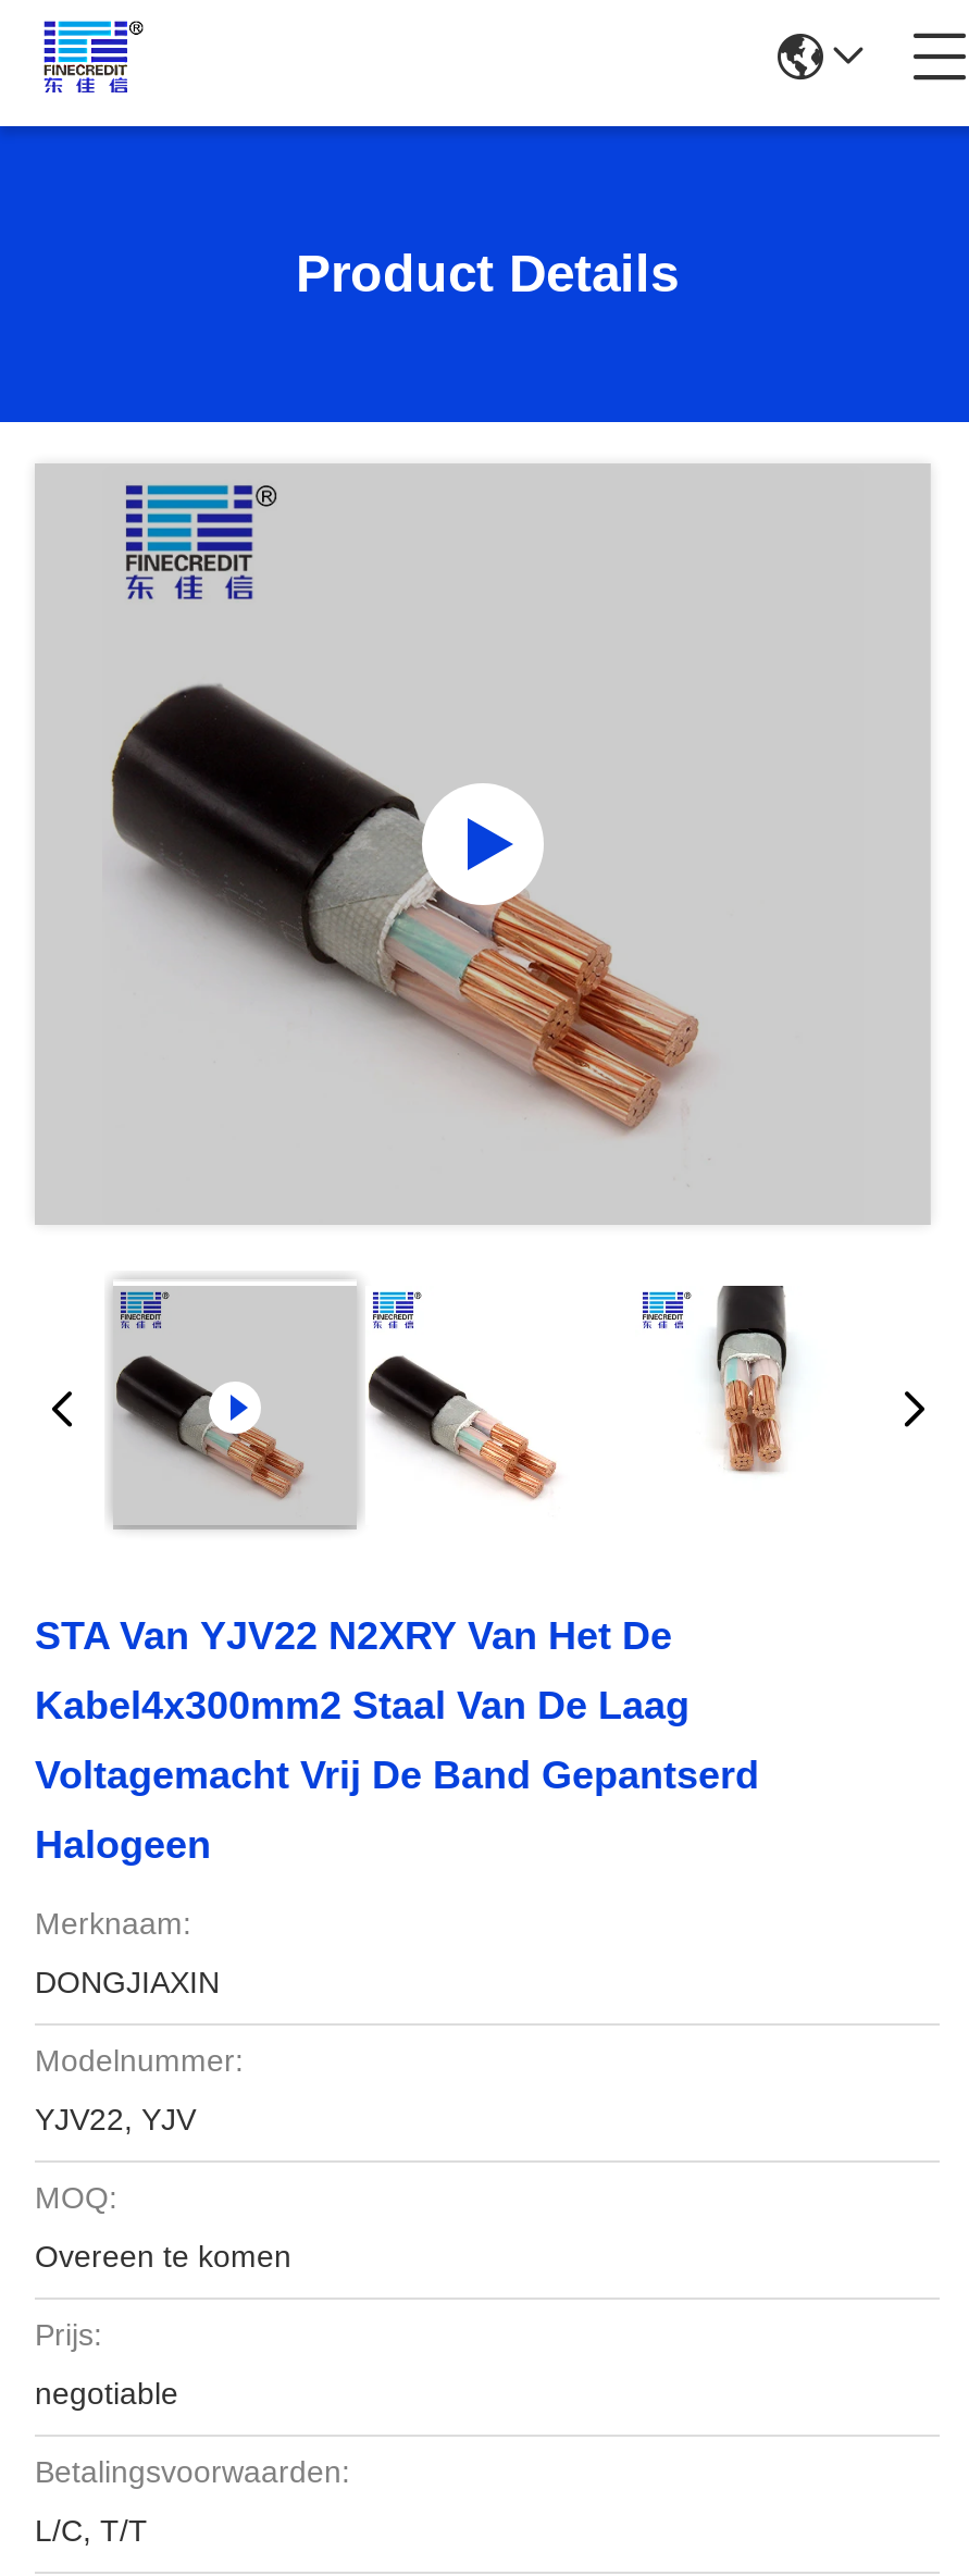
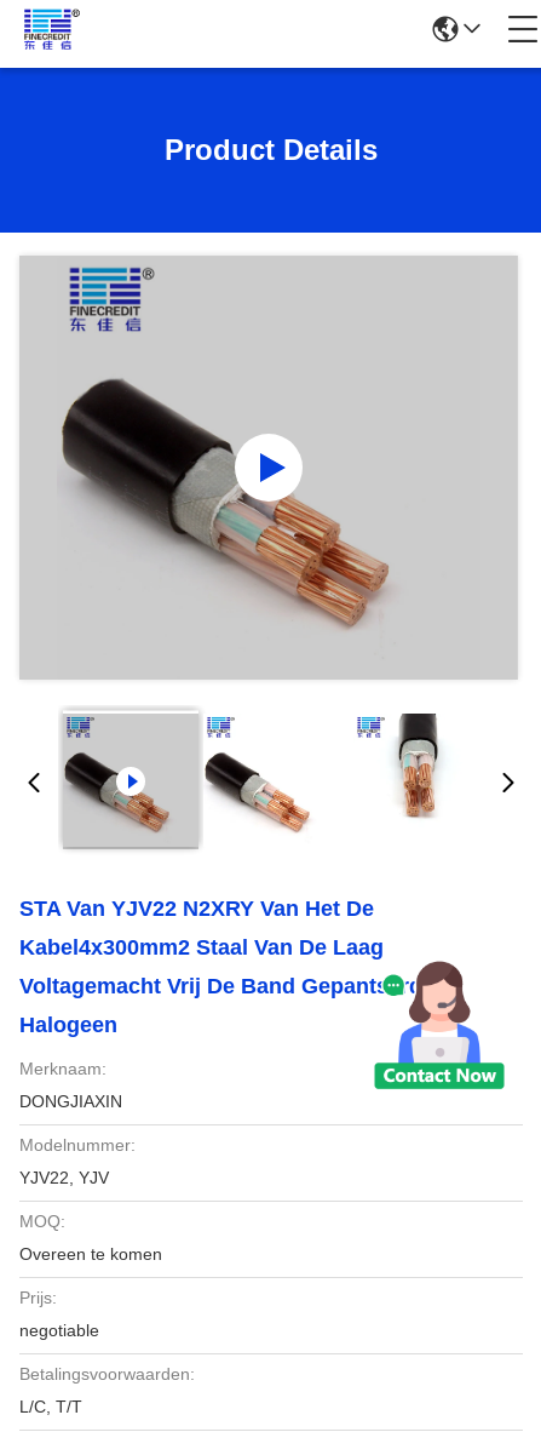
+ [image]
